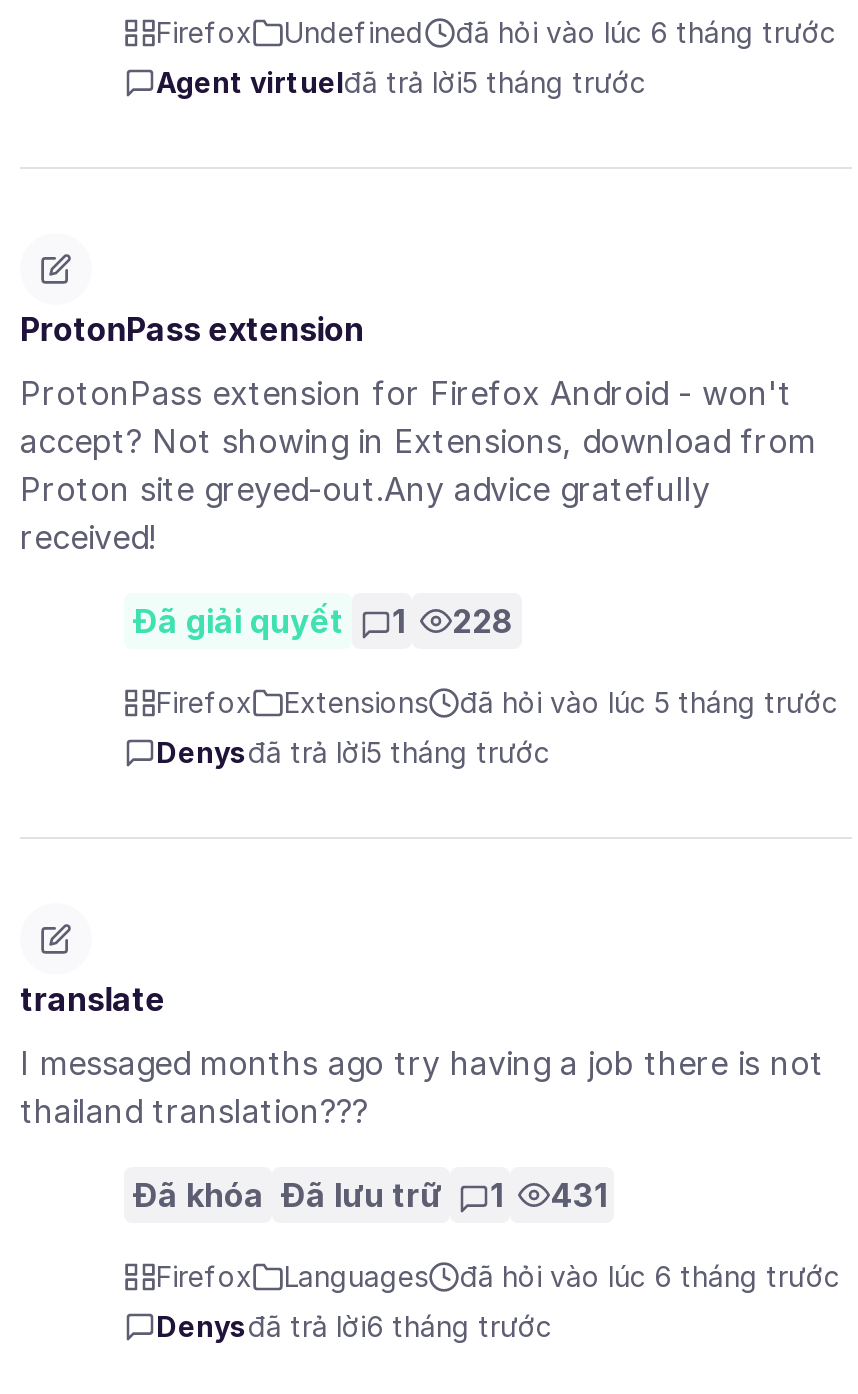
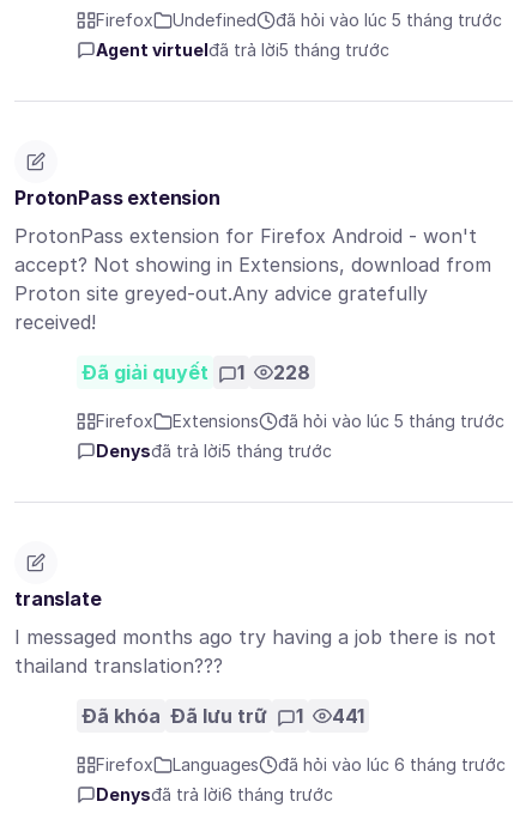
- đã hỏi vào lúc 6 tháng trước
+ đã hỏi vào lúc 5 tháng trước

- Đã khóa Đã lưu trữ 1 431
+ Đã khóa Đã lưu trữ 1 441
